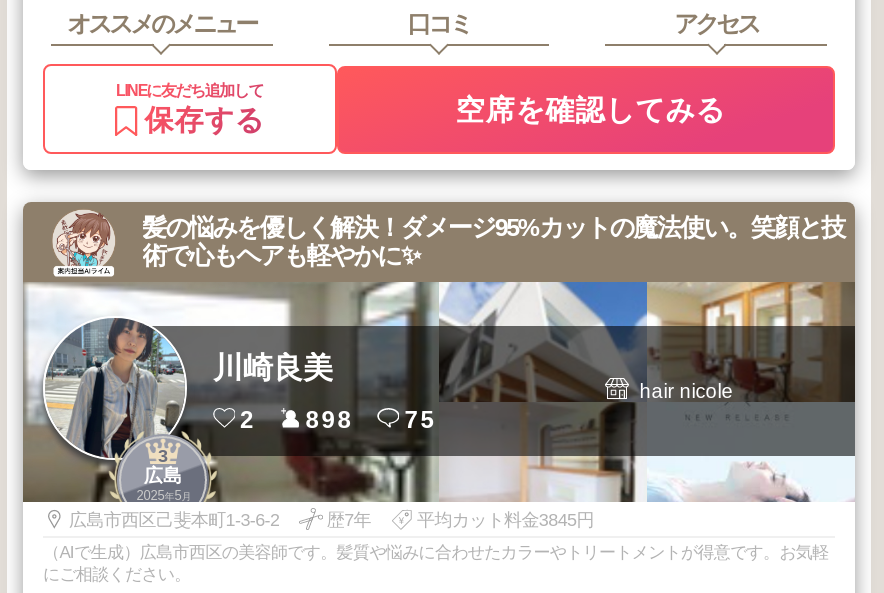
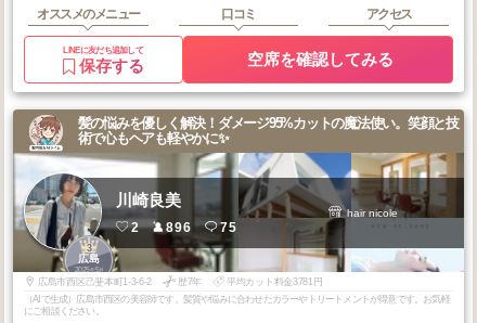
- 2 898 75
+ 2 896 75

- 平均カット料金3845円
+ 平均カット料金3781円
